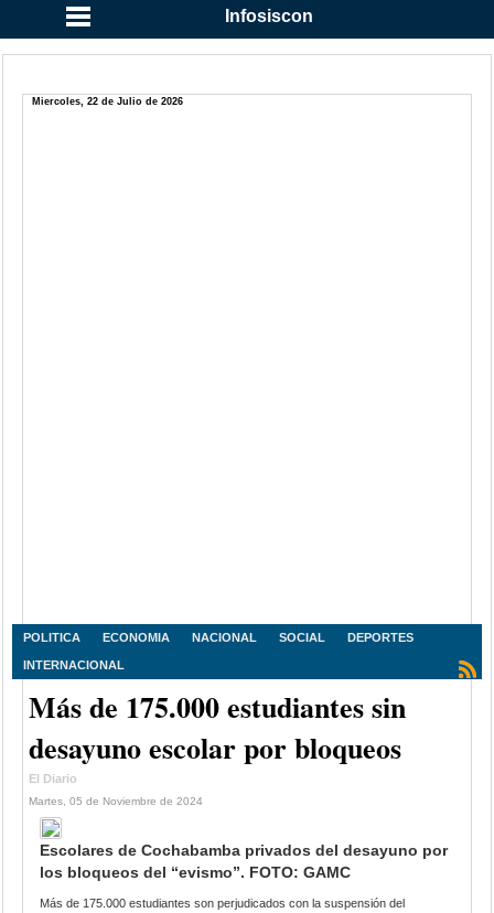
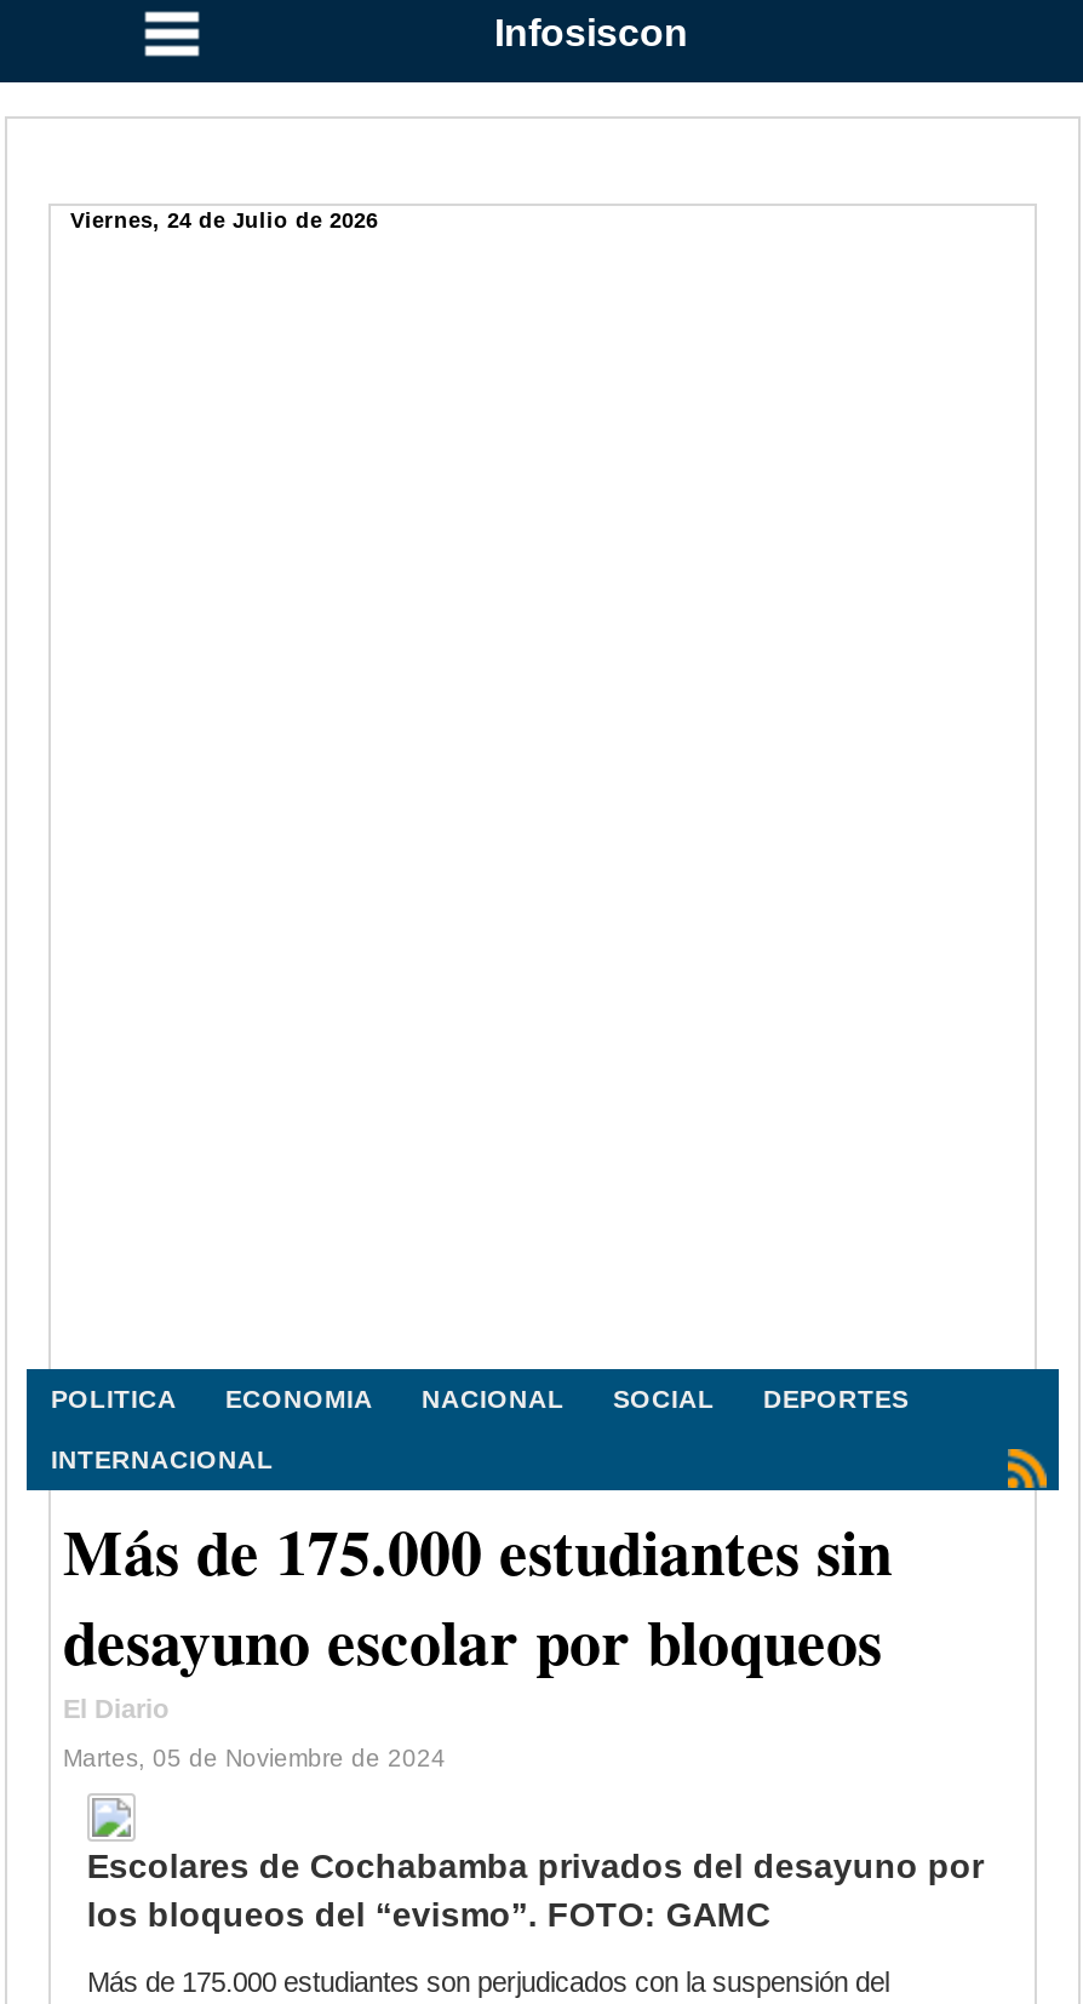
- Miercoles, 22 de Julio de 2026
+ Viernes, 24 de Julio de 2026
